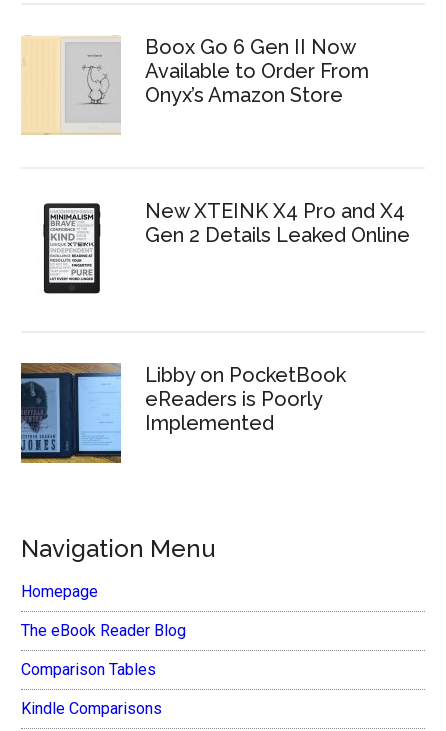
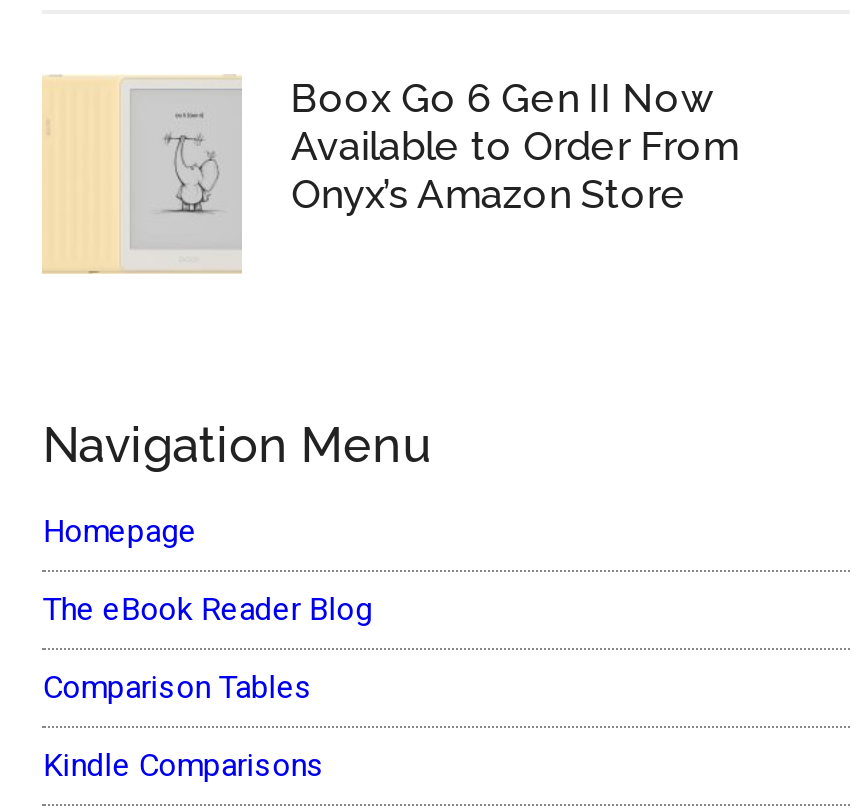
- [image]

- New XTEINK X4 Pro and X4
- Gen 2 Details Leaked Online

- [image]
- Libby on PocketBook
- eReaders is Poorly
- Implemented
